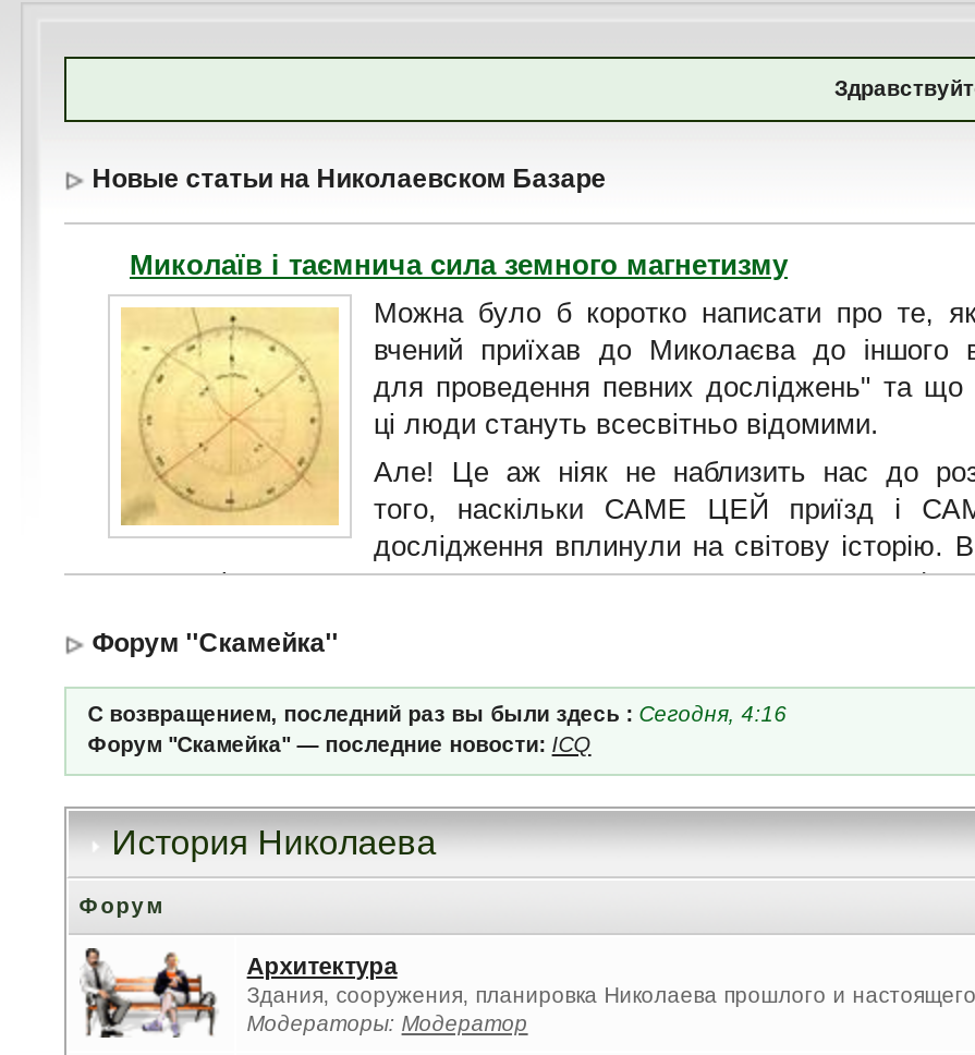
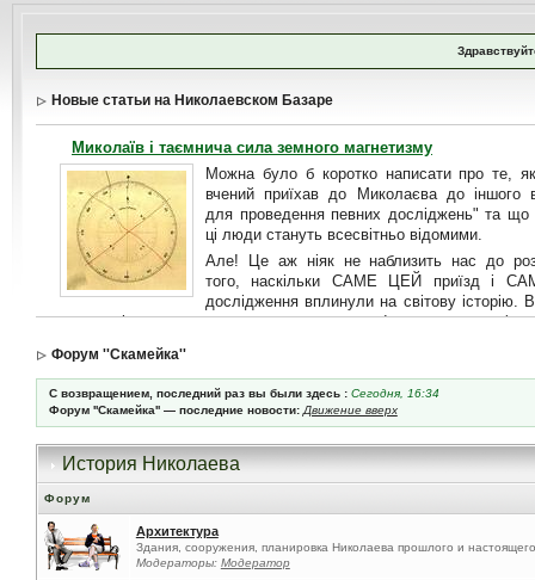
- С возвращением, последний раз вы были здесь : Сегодня, 4:16
- Форум ''Скамейка'' — последние новости: ICQ
+ С возвращением, последний раз вы были здесь : Сегодня, 16:34
+ Форум ''Скамейка'' — последние новости: Движение вверх
